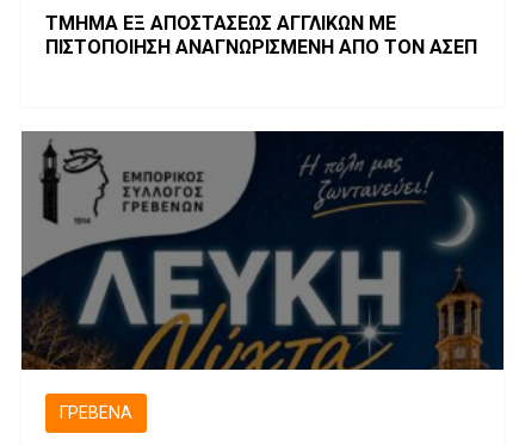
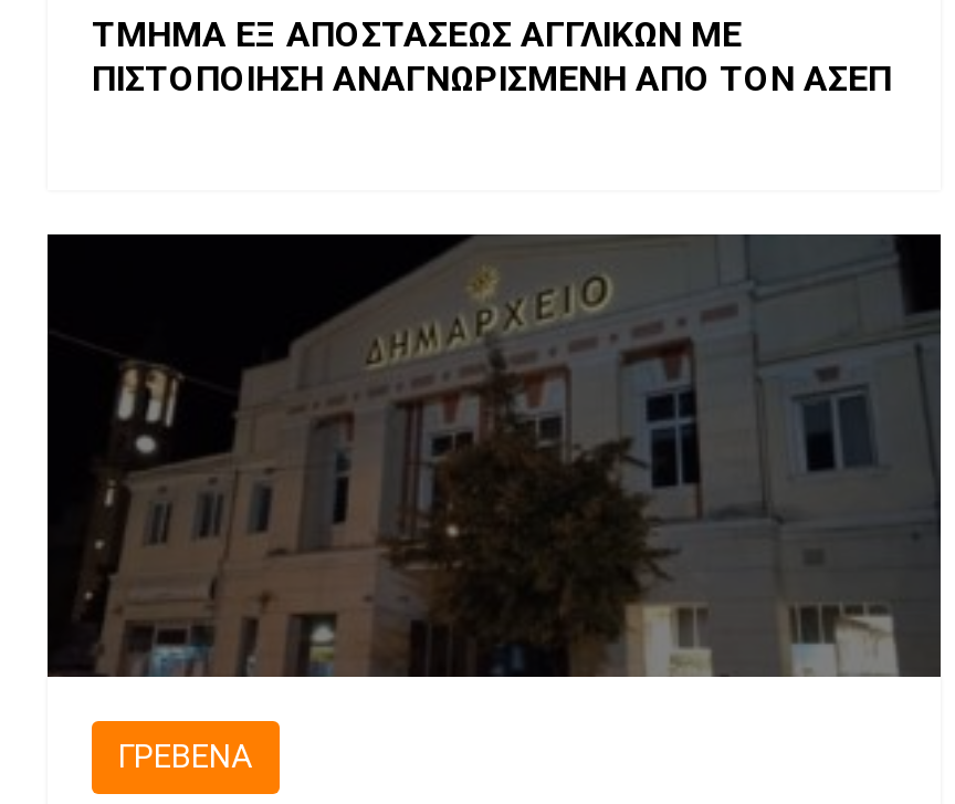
- [image]
+ [image]
